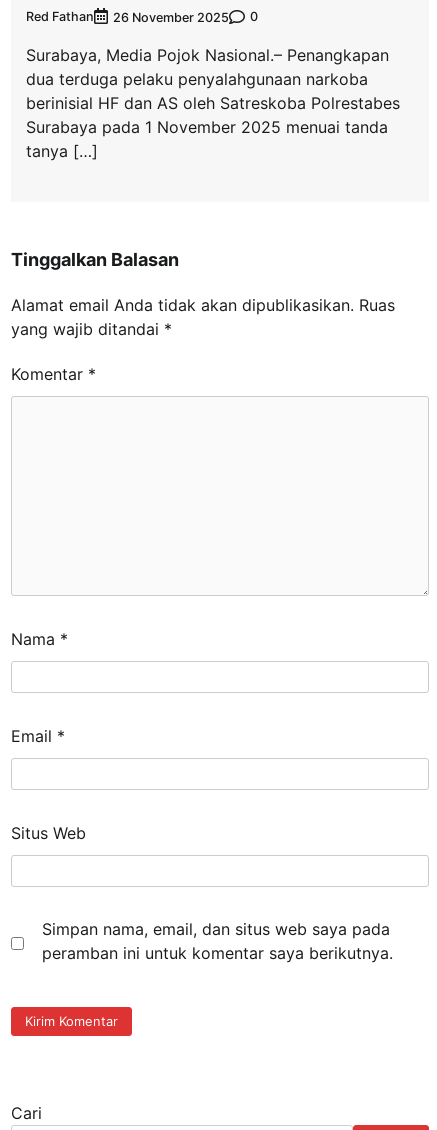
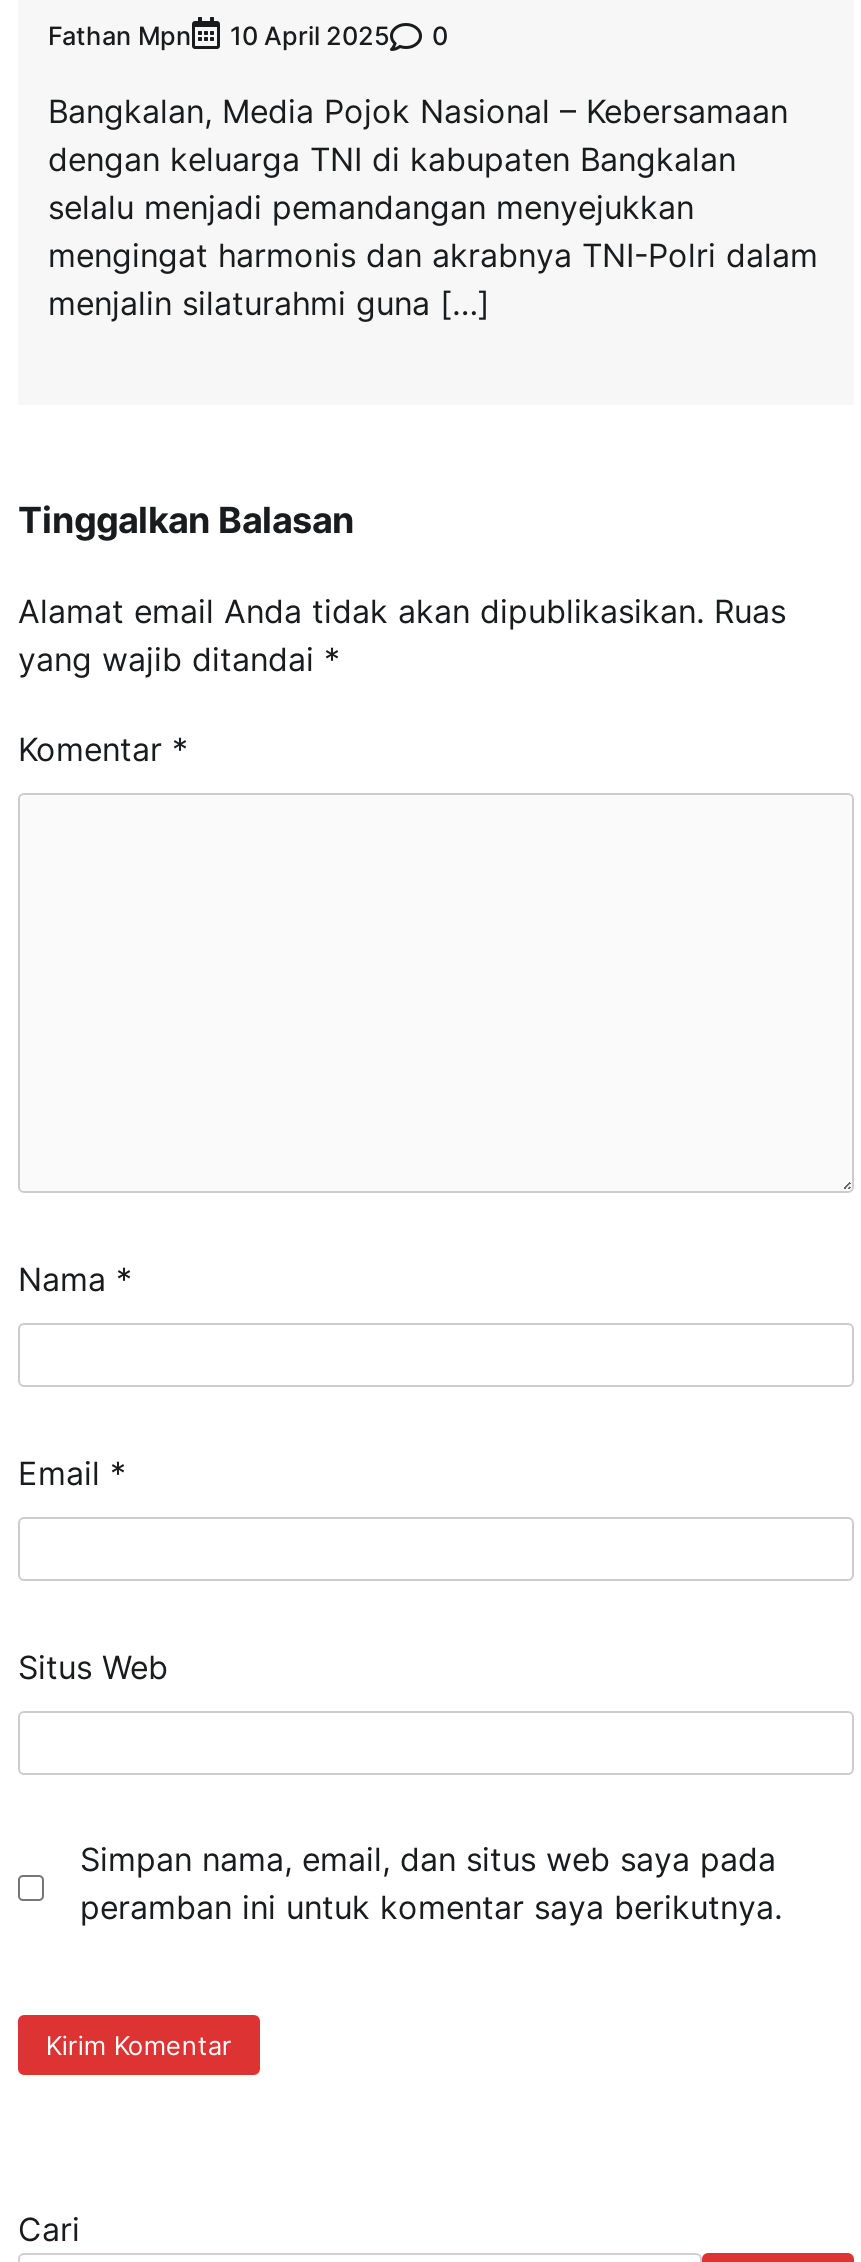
- Red Fathan
- 26 November 2025
+ Fathan Mpn
+ 10 April 2025

- Surabaya, Media Pojok Nasional.– Penangkapan
- dua terduga pelaku penyalahgunaan narkoba
- berinisial HF dan AS oleh Satreskoba Polrestabes
- Surabaya pada 1 November 2025 menuai tanda
- tanya […]
+ Bangkalan, Media Pojok Nasional – Kebersamaan
+ dengan keluarga TNI di kabupaten Bangkalan
+ selalu menjadi pemandangan menyejukkan
+ mengingat harmonis dan akrabnya TNI-Polri dalam
+ menjalin silaturahmi guna […]
